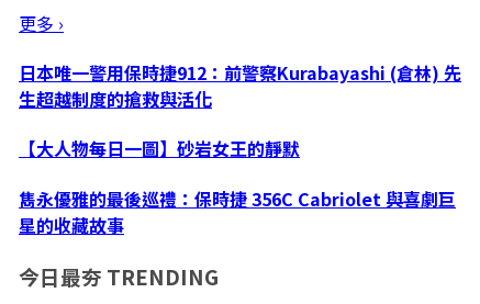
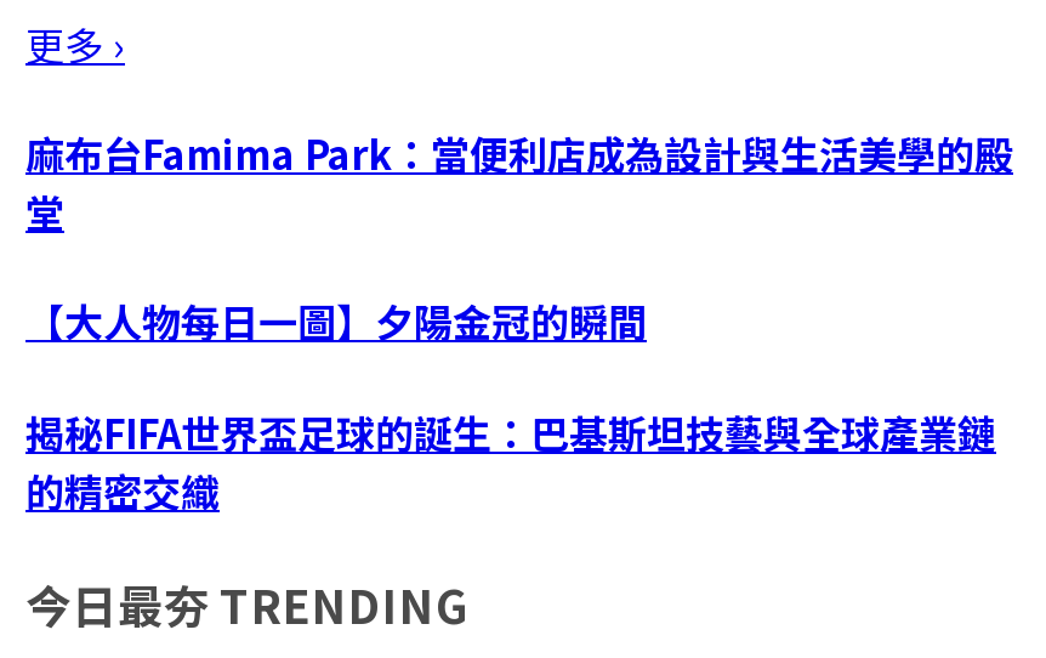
- 日本唯一警用保時捷912：前警察Kurabayashi (倉林) 先
- 生超越制度的搶救與活化
+ 麻布台Famima Park：當便利店成為設計與生活美學的殿
+ 堂

- 【大人物每日一圖】砂岩女王的靜默
+ 【大人物每日一圖】夕陽金冠的瞬間

- 雋永優雅的最後巡禮：保時捷 356C Cabriolet 與喜劇巨
- 星的收藏故事
+ 揭秘FIFA世界盃足球的誕生：巴基斯坦技藝與全球產業鏈
+ 的精密交織
